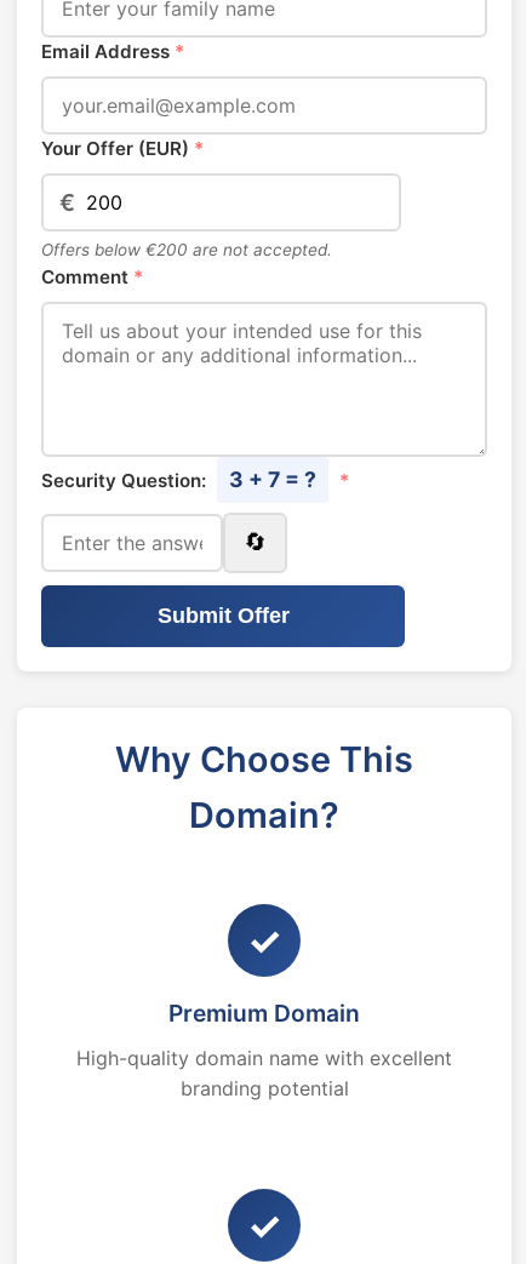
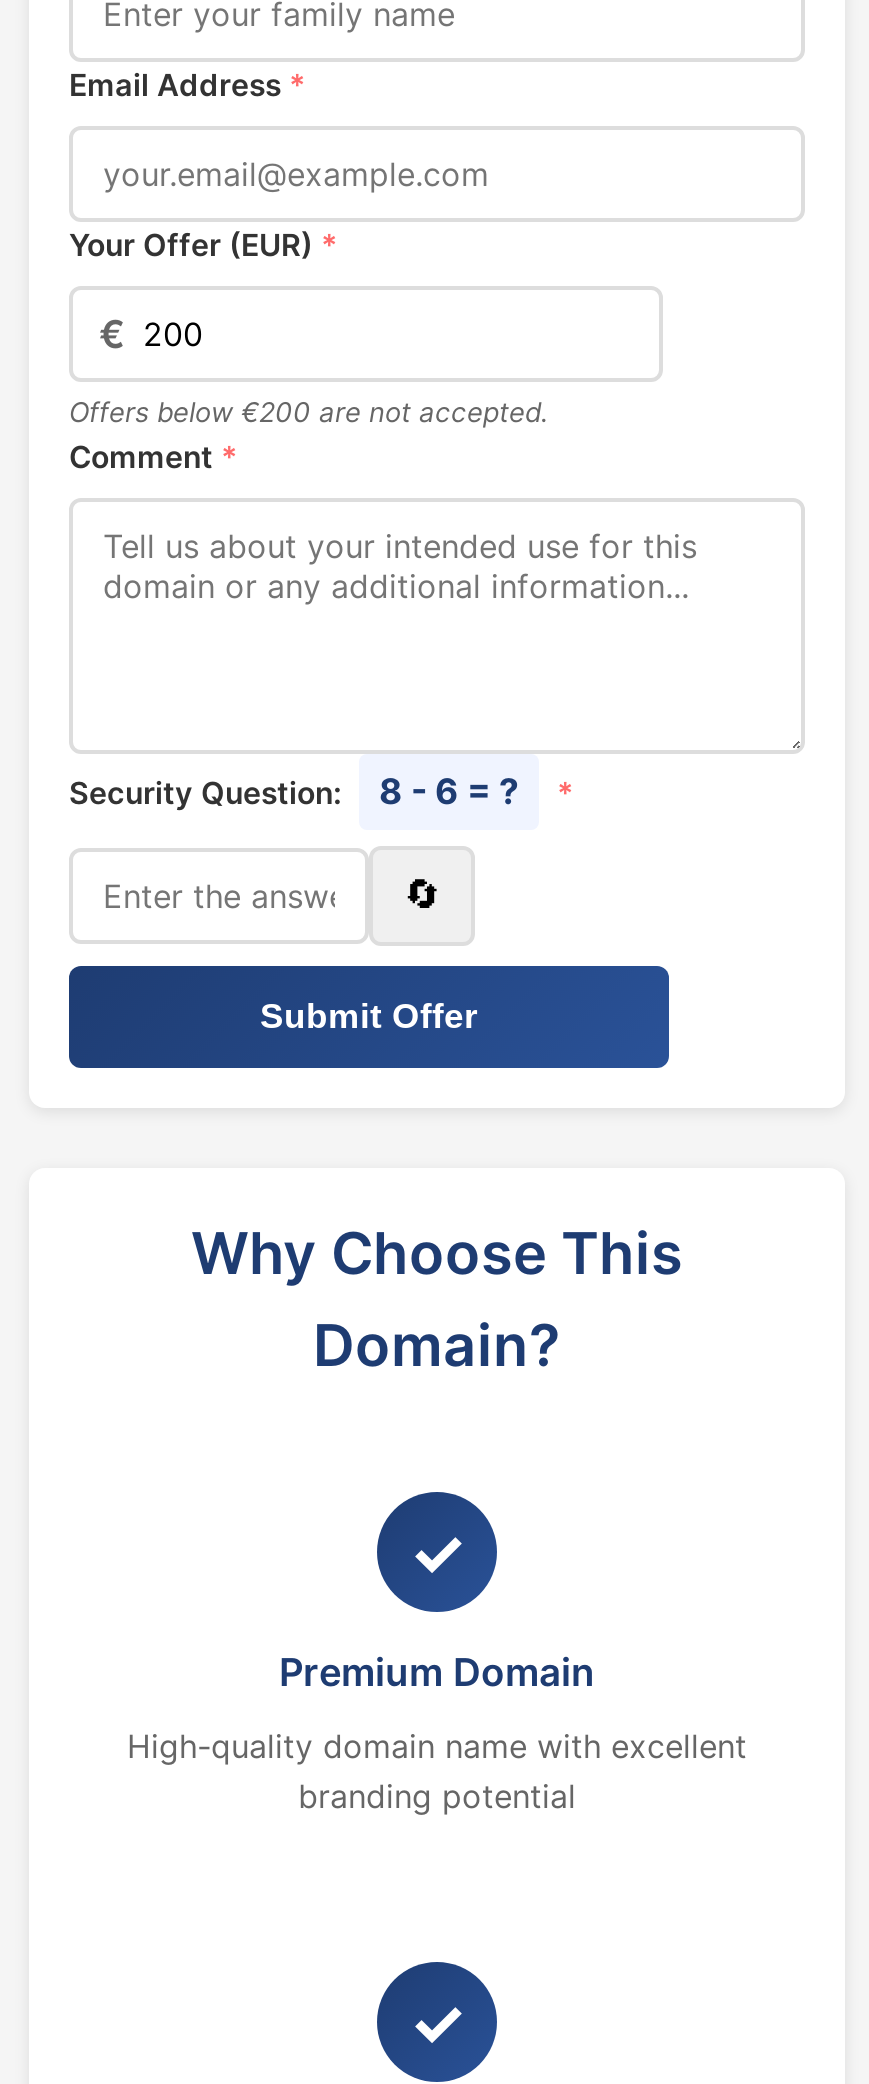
- 3 + 7 = ?
+ 8 - 6 = ?
